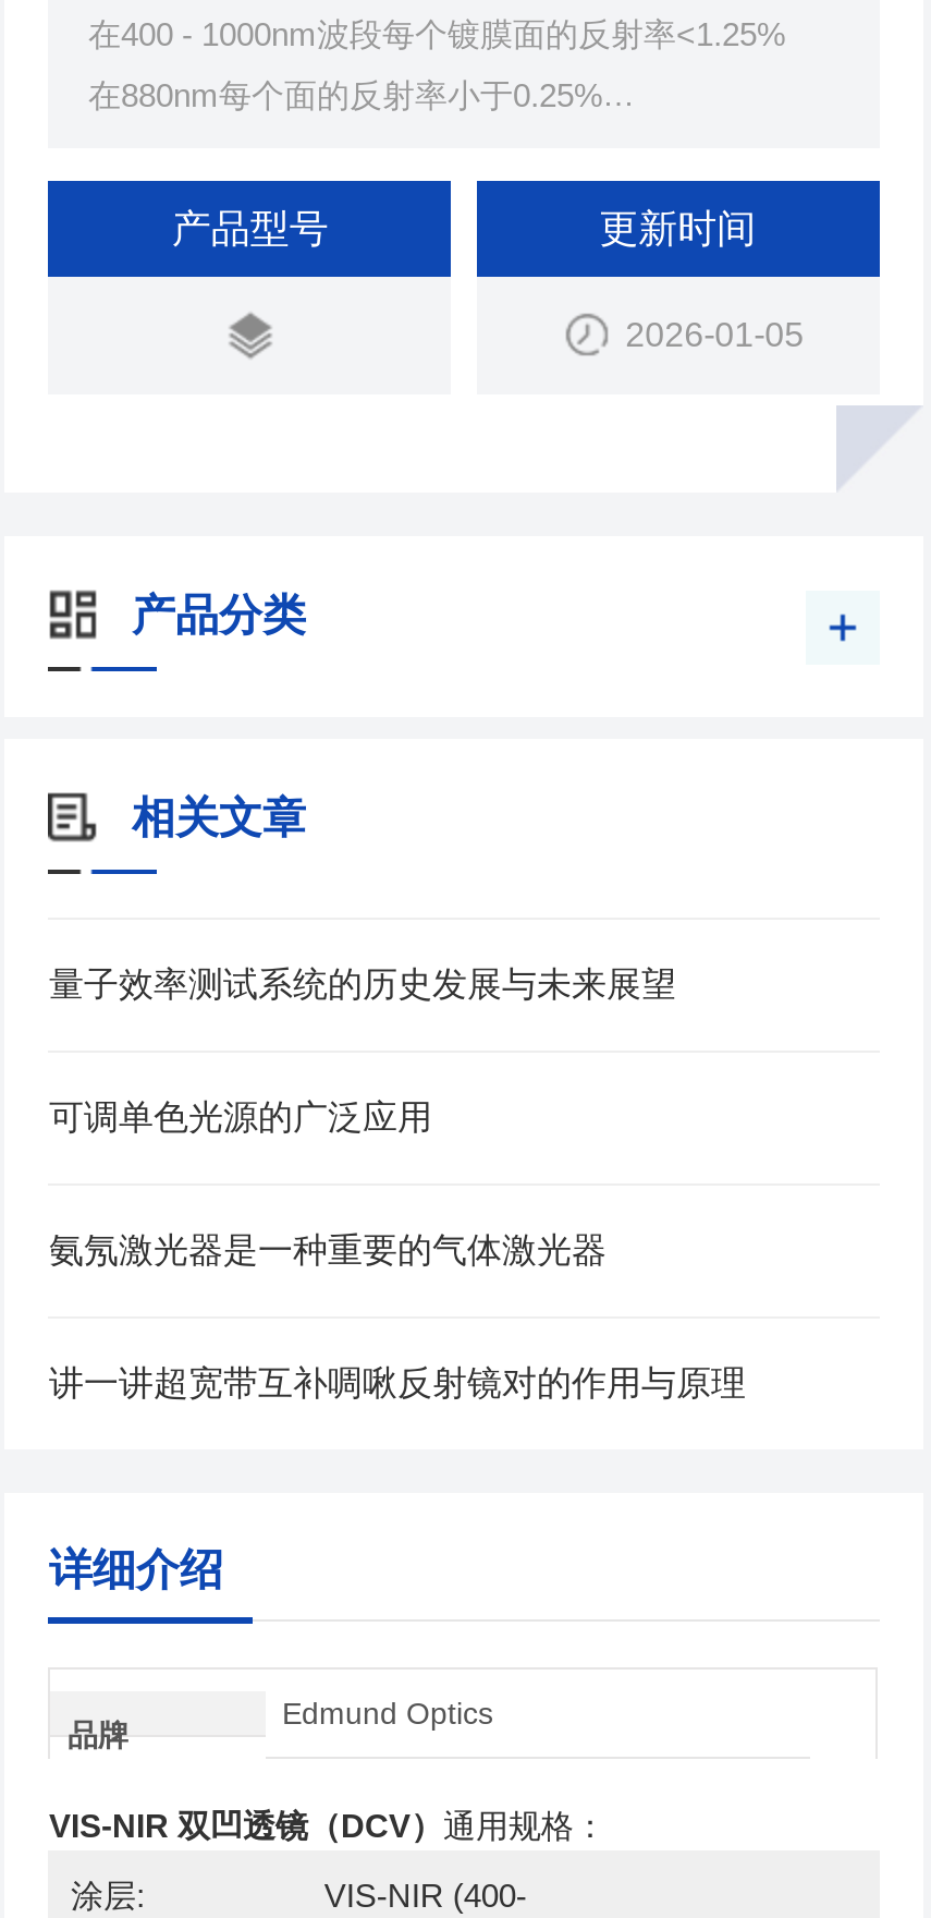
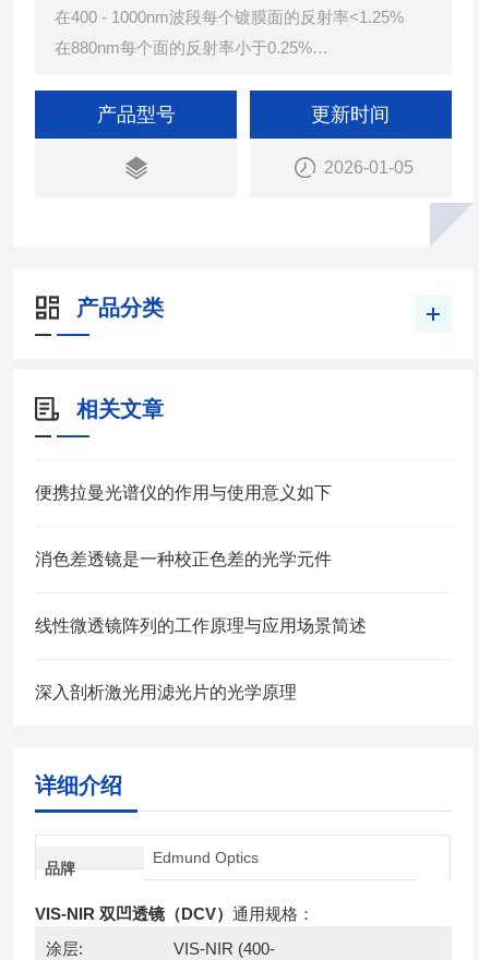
- 量子效率测试系统的历史发展与未来展望
+ 便携拉曼光谱仪的作用与使用意义如下

- 可调单色光源的广泛应用
+ 消色差透镜是一种校正色差的光学元件

- 氨氖激光器是一种重要的气体激光器
+ 线性微透镜阵列的工作原理与应用场景简述

- 讲一讲超宽带互补啁啾反射镜对的作用与原理
+ 深入剖析激光用滤光片的光学原理
